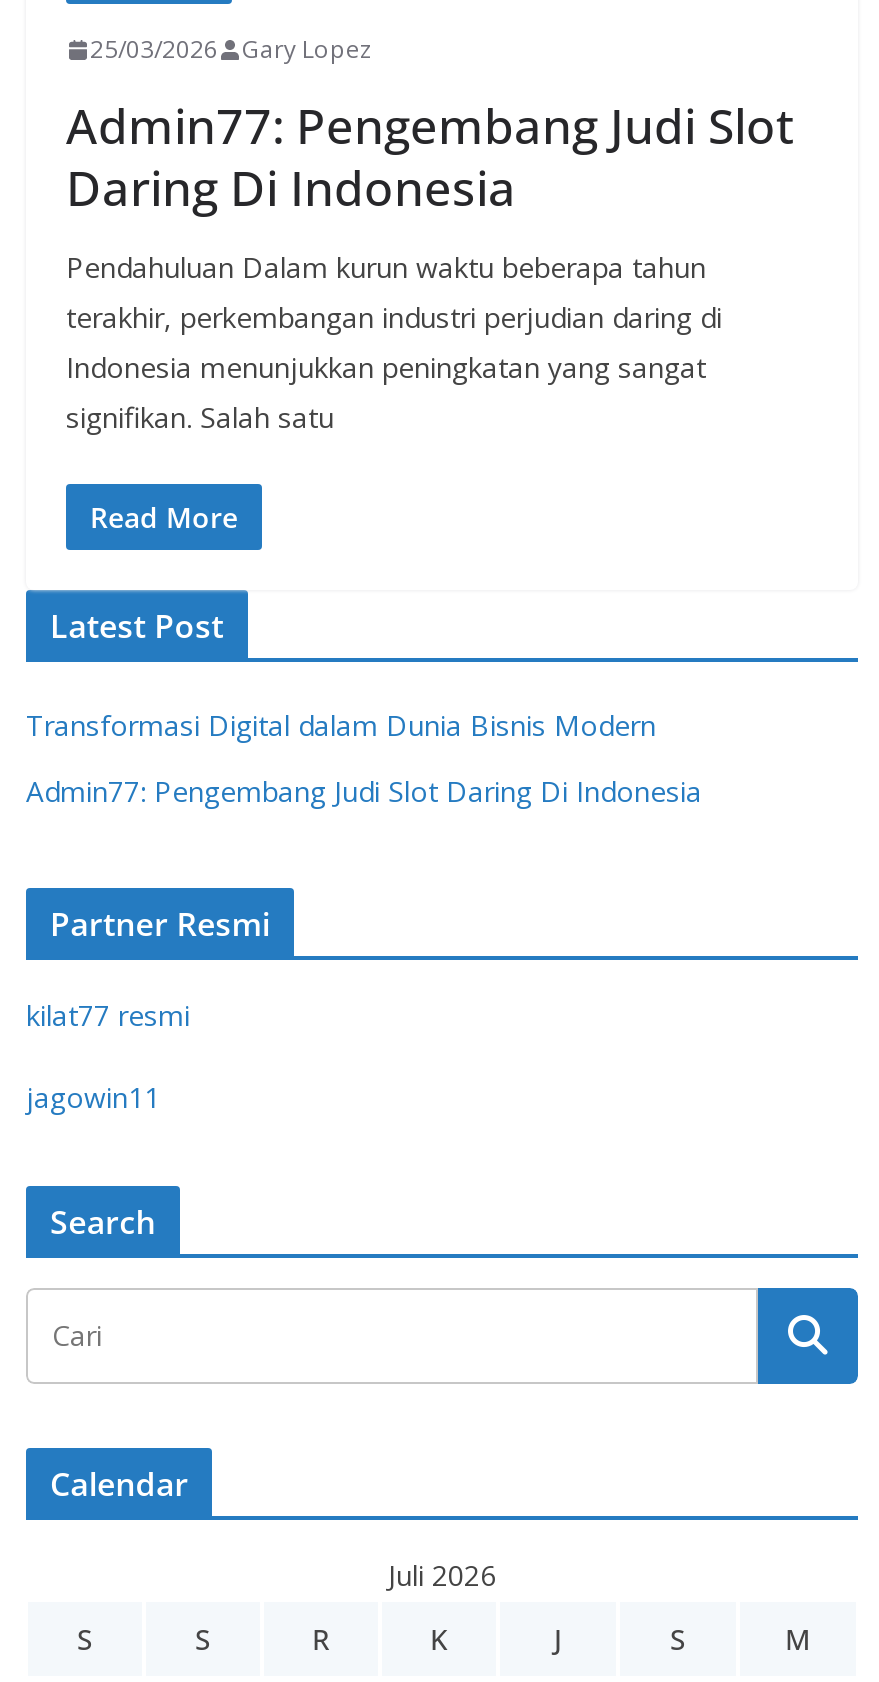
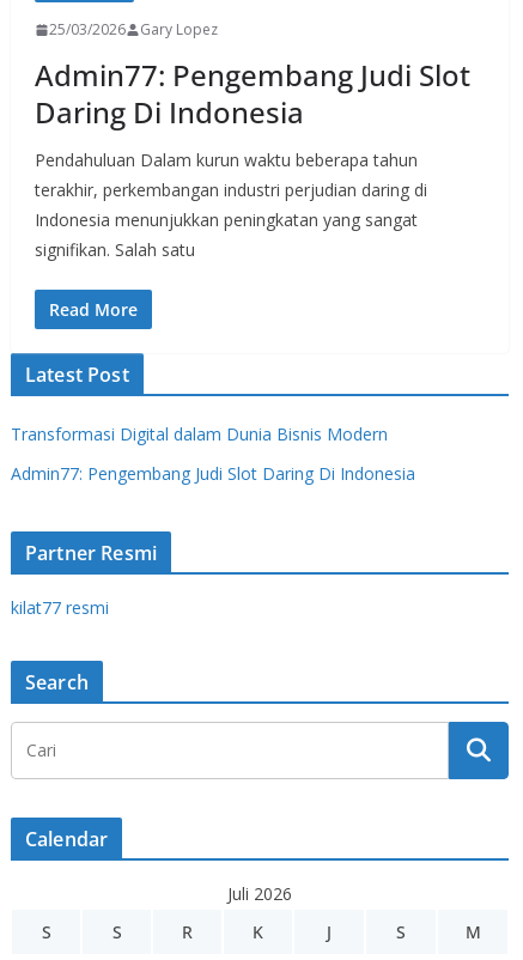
- jagowin11
